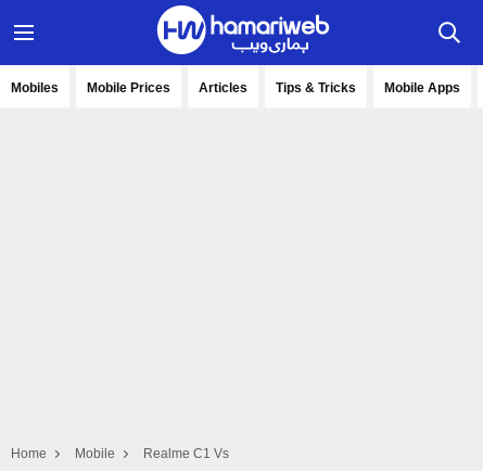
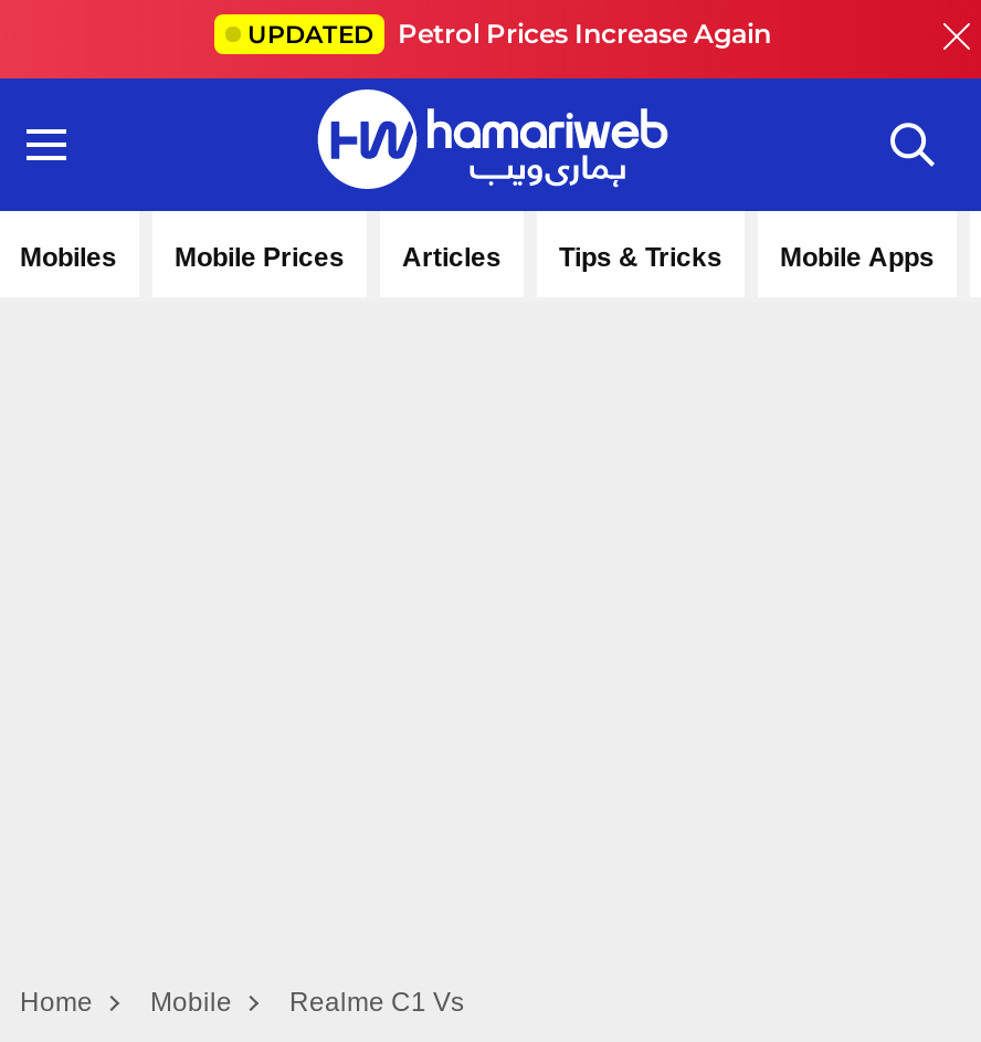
+ UPDATED Petrol Prices Increase Again
